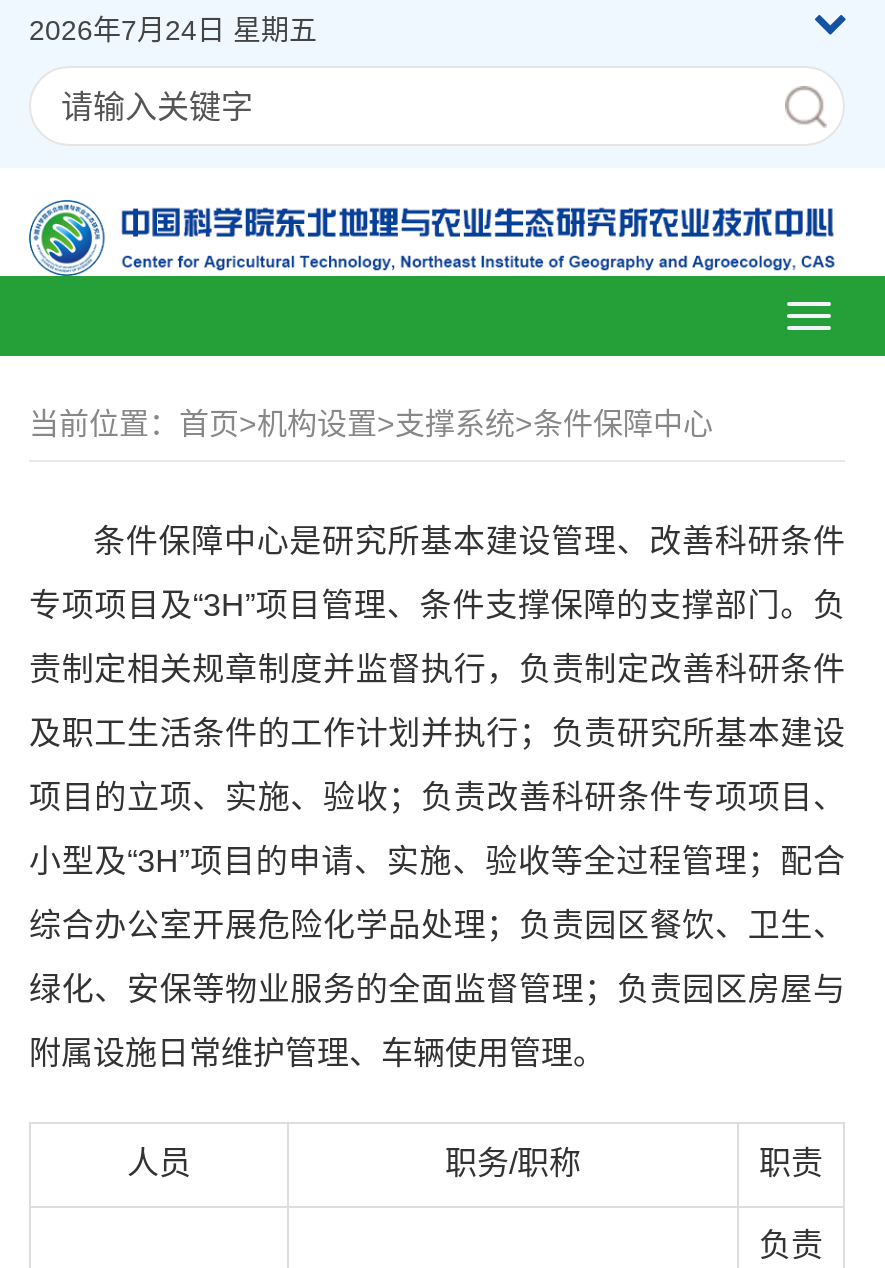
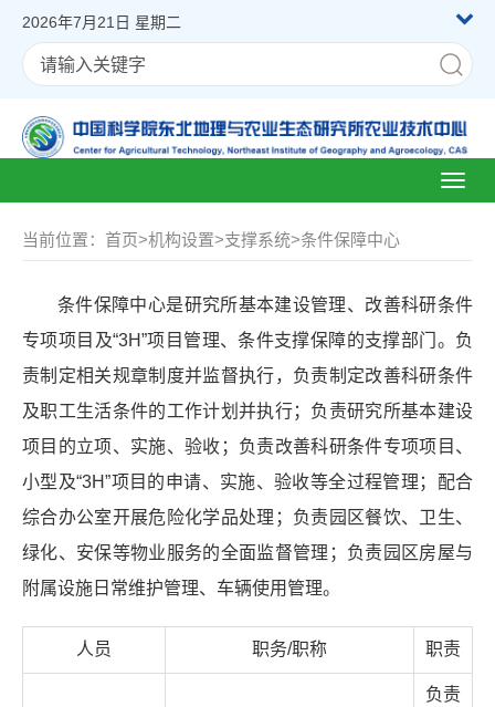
- 2026年7月24日 星期五
+ 2026年7月21日 星期二
